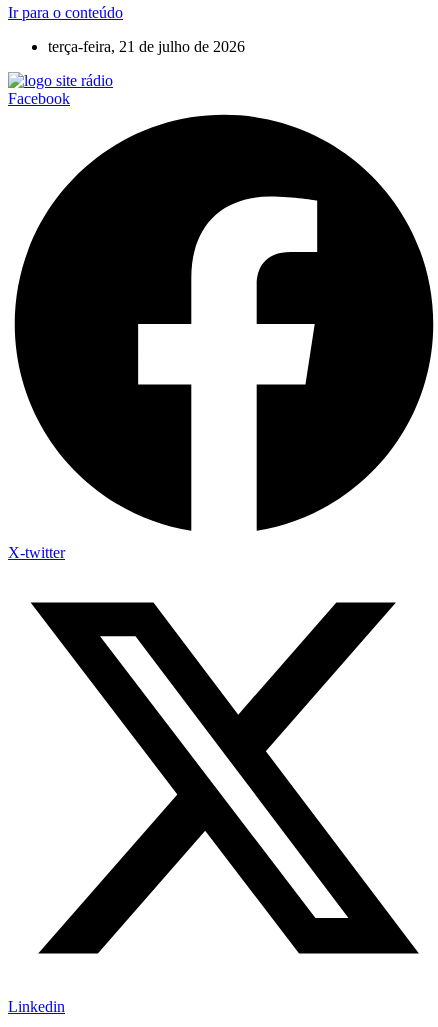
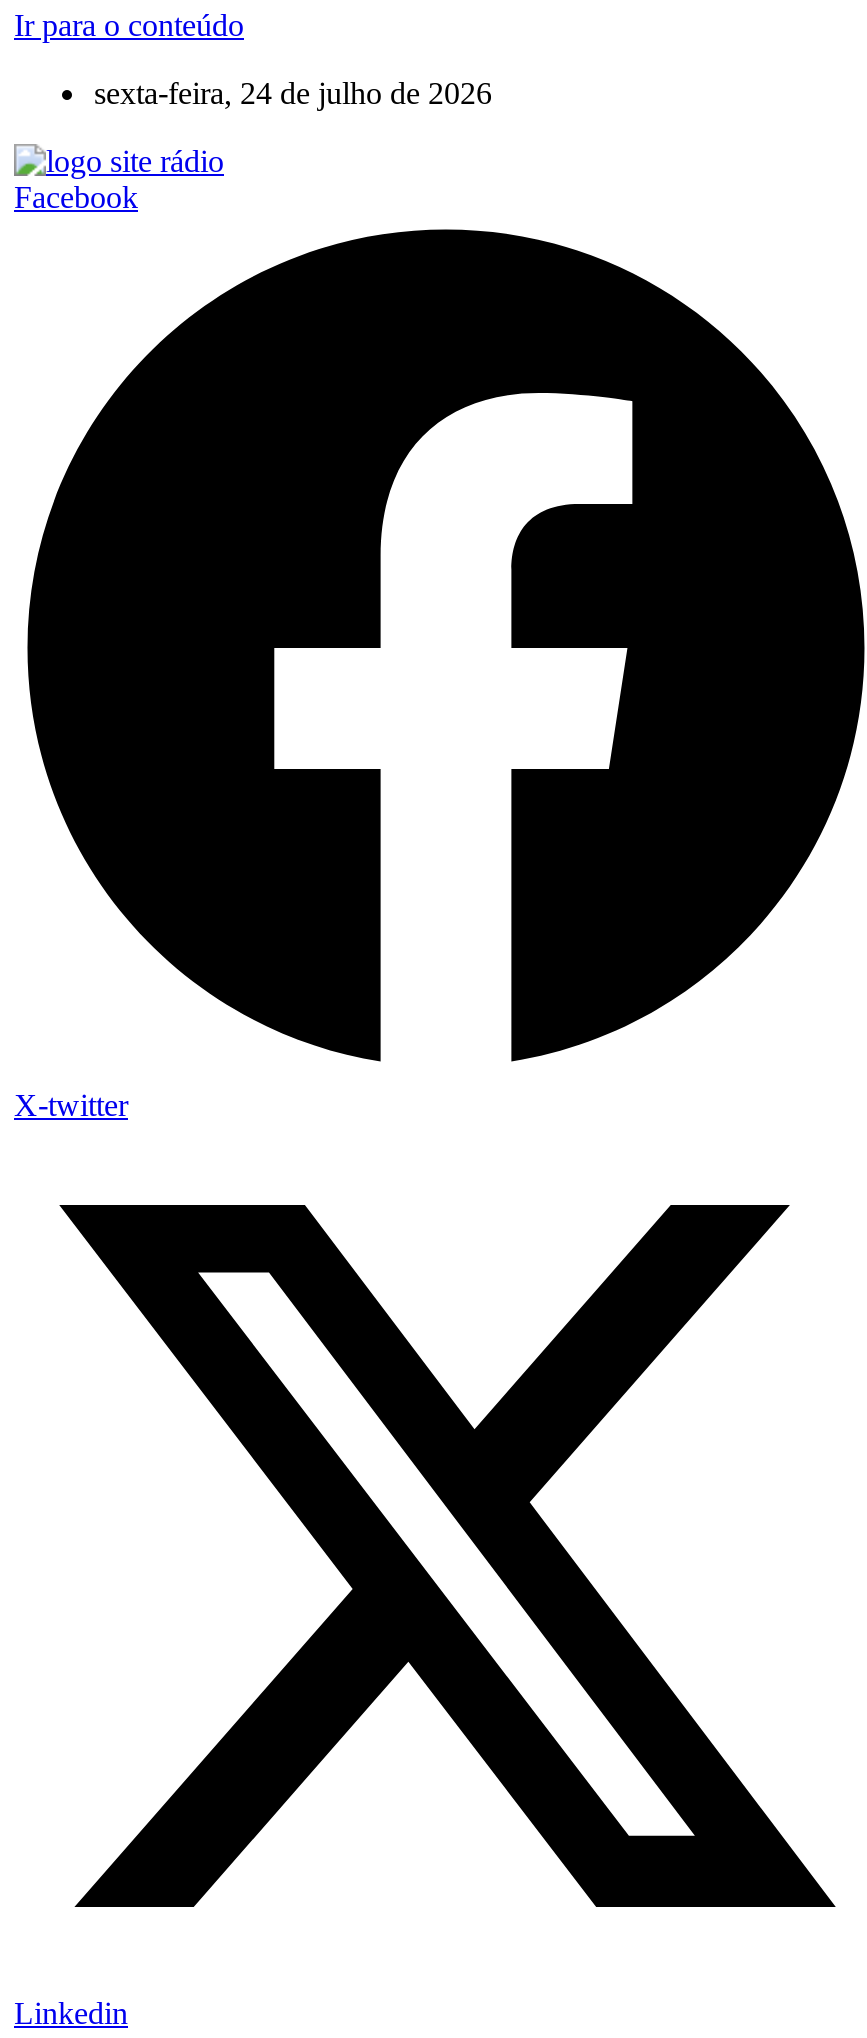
- terça-feira, 21 de julho de 2026
+ sexta-feira, 24 de julho de 2026
